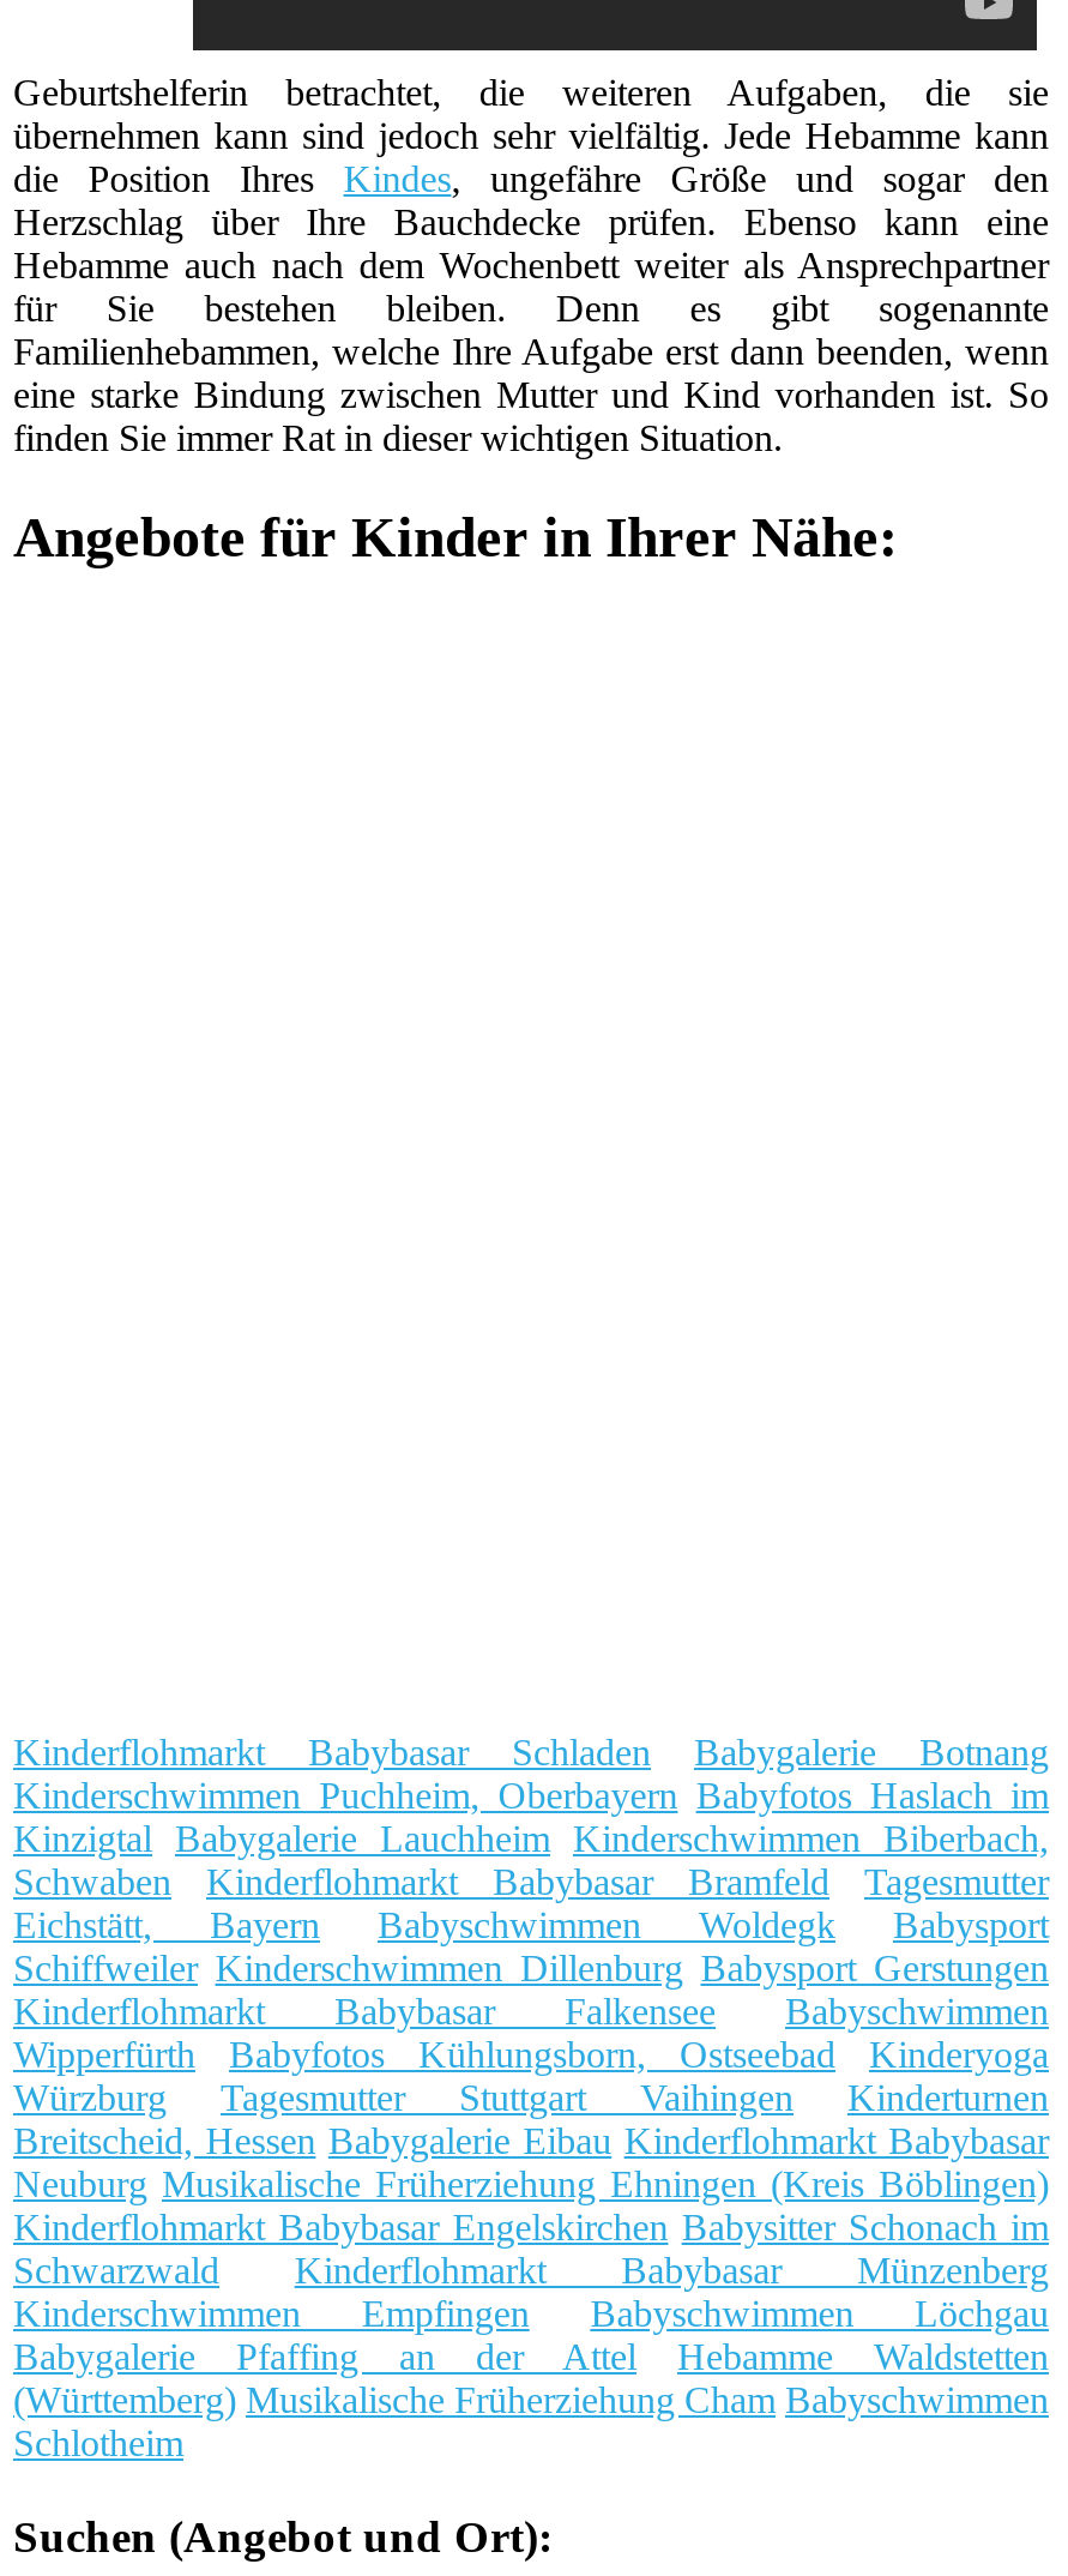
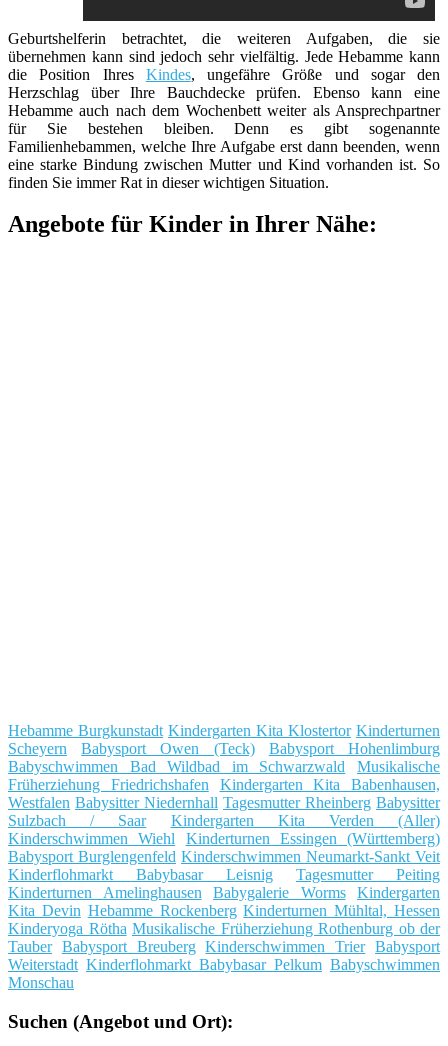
- Kinderflohmarkt Babybasar Schladen
- Babygalerie Botnang
- Kinderschwimmen Puchheim, Oberbayern Babyfotos Haslach im
- Kinzigtal Babygalerie Lauchheim Kinderschwimmen Biberbach,
- Schwaben
- Kinderflohmarkt Babybasar Bramfeld
- Tagesmutter
- Eichstätt, Bayern
- Babyschwimmen Woldegk
- Babysport
- Schiffweiler Kinderschwimmen Dillenburg Babysport Gerstungen
- Kinderflohmarkt Babybasar Falkensee
- Babyschwimmen
- Wipperfürth
- Babyfotos Kühlungsborn, Ostseebad
- Kinderyoga
- Würzburg
- Tagesmutter Stuttgart Vaihingen
- Kinderturnen
- Breitscheid, Hessen Babygalerie Eibau Kinderflohmarkt Babybasar
- Neuburg Musikalische Früherziehung Ehningen (Kreis Böblingen)
- Kinderflohmarkt Babybasar Engelskirchen Babysitter Schonach im
- Schwarzwald
- Kinderflohmarkt Babybasar Münzenberg
- Kinderschwimmen Empfingen
- Babyschwimmen Löchgau
- Babygalerie Pfaffing an der Attel
- Hebamme Waldstetten
- (Württemberg) Musikalische Früherziehung Cham Babyschwimmen
- Schlotheim
+ Hebamme Burgkunstadt Kindergarten Kita Klostertor Kinderturnen
+ Scheyern
+ Babysport Owen (Teck)
+ Babysport Hohenlimburg
+ Babyschwimmen Bad Wildbad im Schwarzwald
+ Musikalische
+ Früherziehung Friedrichshafen
+ Kindergarten Kita Babenhausen,
+ Westfalen Babysitter Niedernhall Tagesmutter Rheinberg Babysitter
+ Sulzbach / Saar
+ Kindergarten Kita Verden (Aller)
+ Kinderschwimmen Wiehl
+ Kinderturnen Essingen (Württemberg)
+ Babysport Burglengenfeld Kinderschwimmen Neumarkt-Sankt Veit
+ Kinderflohmarkt Babybasar Leisnig
+ Tagesmutter Peiting
+ Kinderturnen Amelinghausen
+ Babygalerie Worms
+ Kindergarten
+ Kita Devin Hebamme Rockenberg Kinderturnen Mühltal, Hessen
+ Kinderyoga Rötha Musikalische Früherziehung Rothenburg ob der
+ Tauber Babysport Breuberg Kinderschwimmen Trier Babysport
+ Weiterstadt Kinderflohmarkt Babybasar Pelkum Babyschwimmen
+ Monschau
